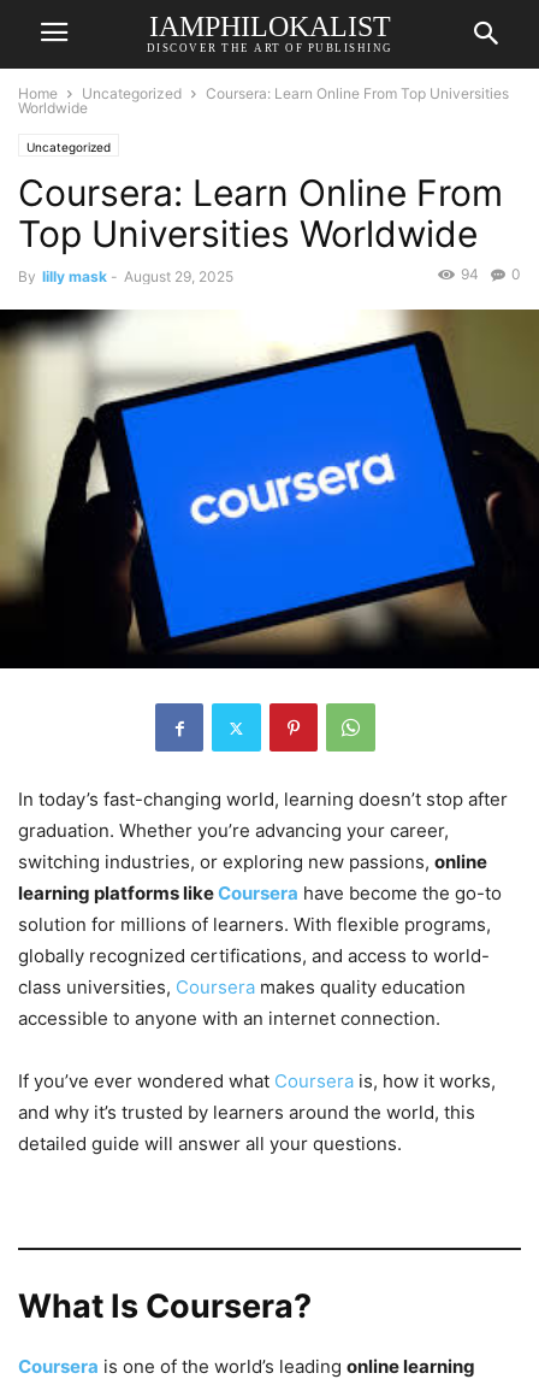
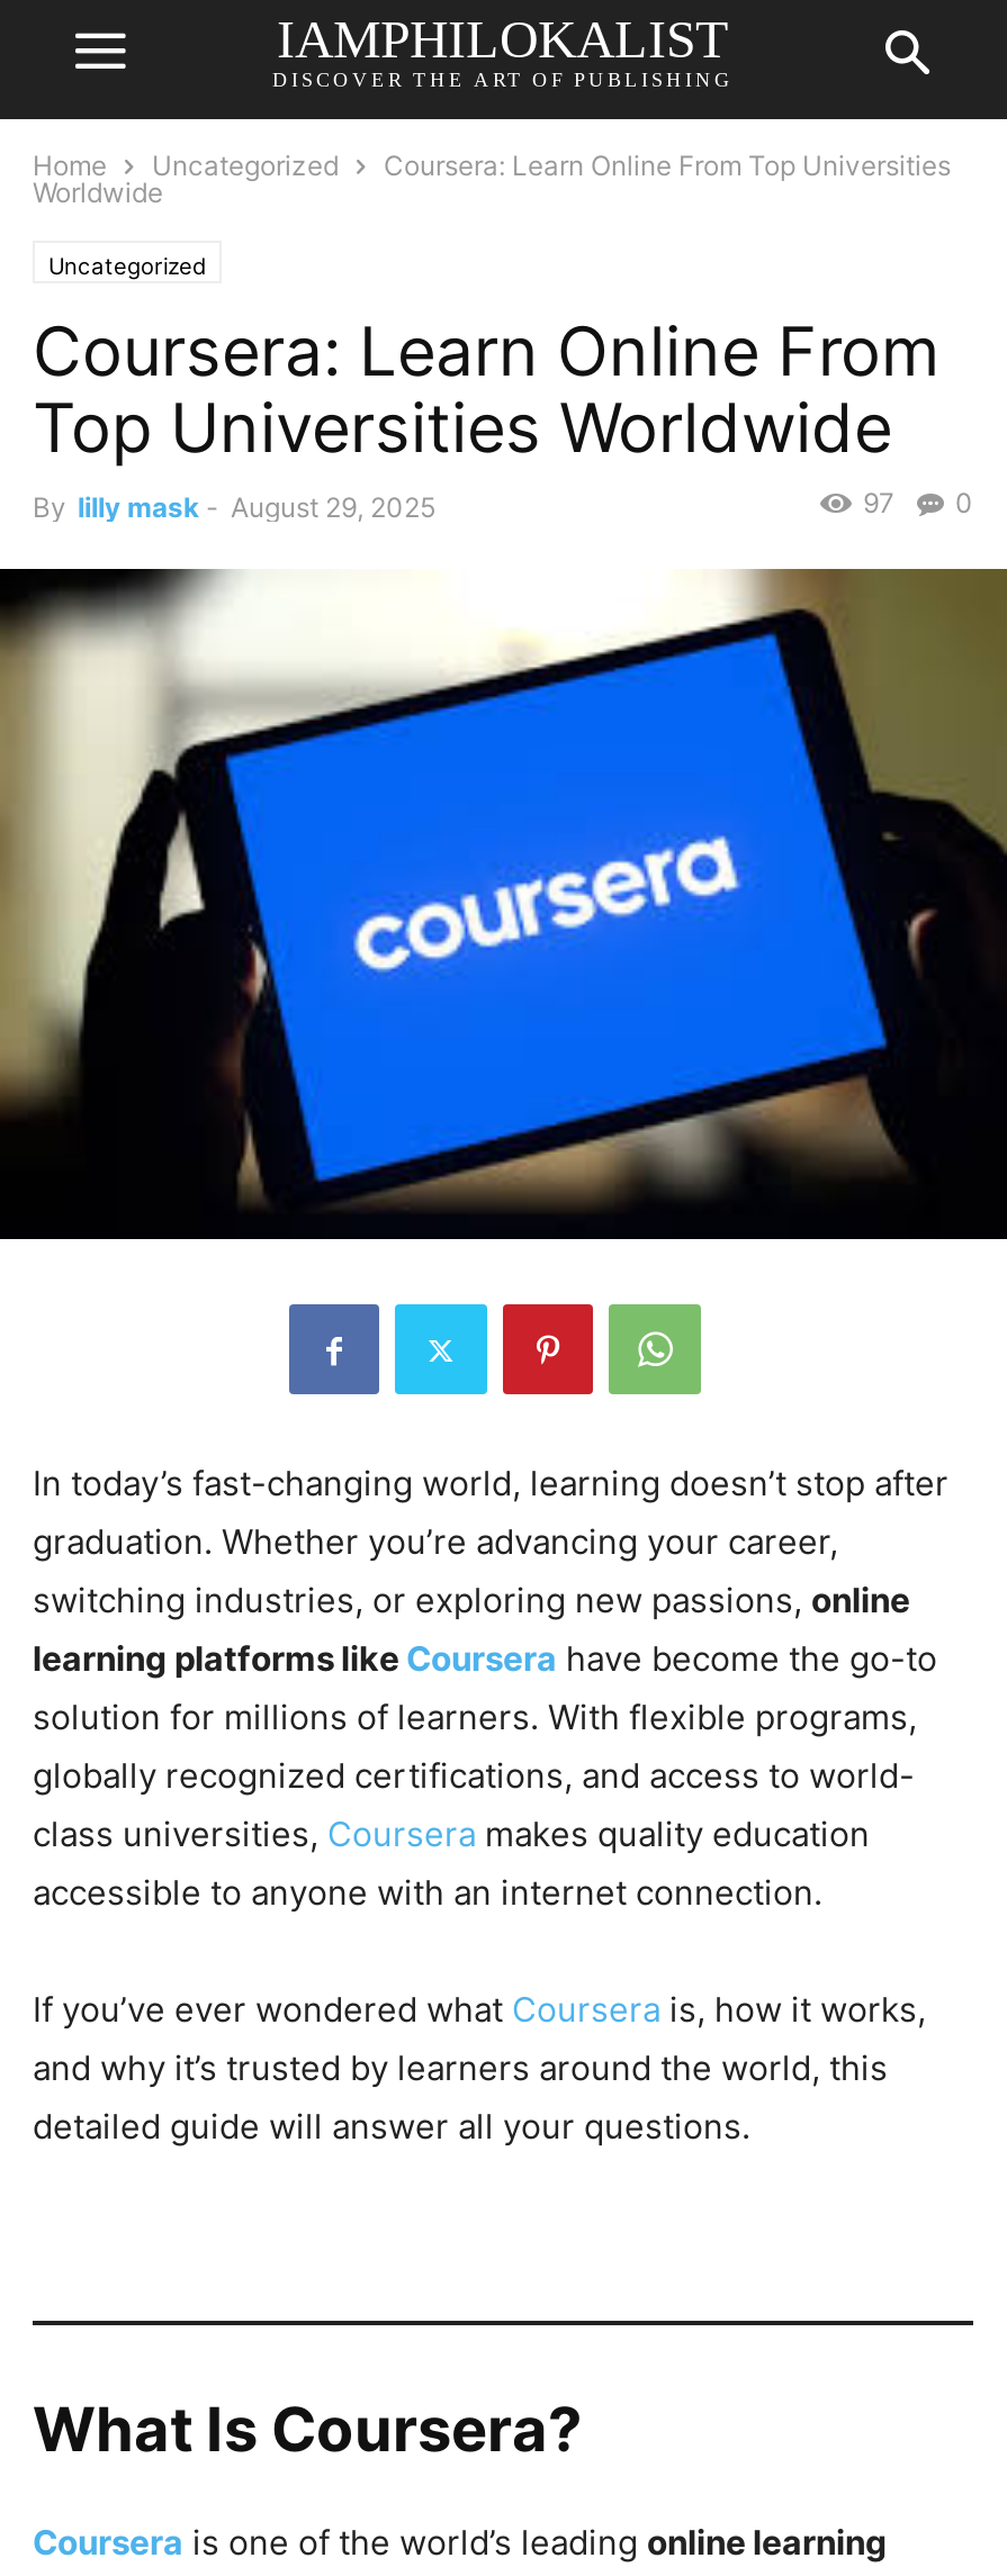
- 94 0
+ 97 0
